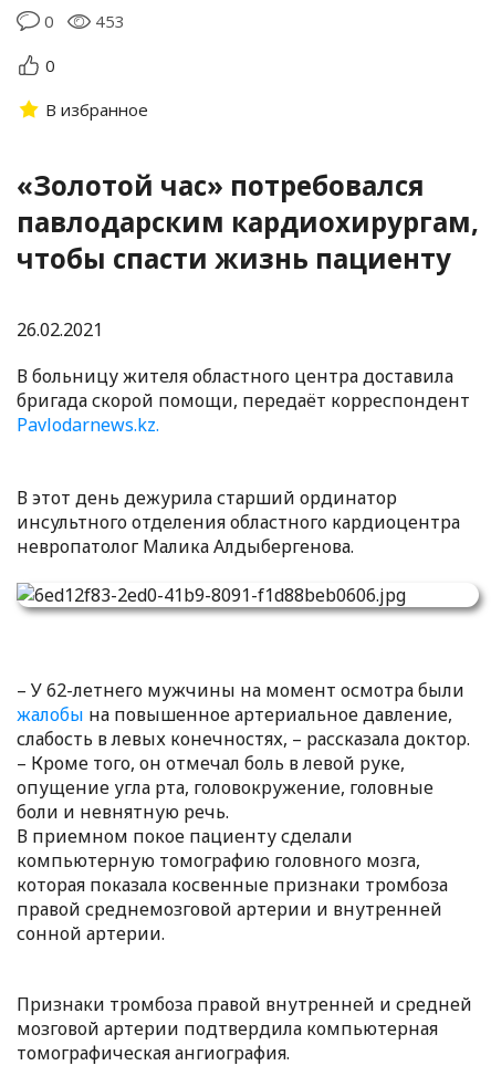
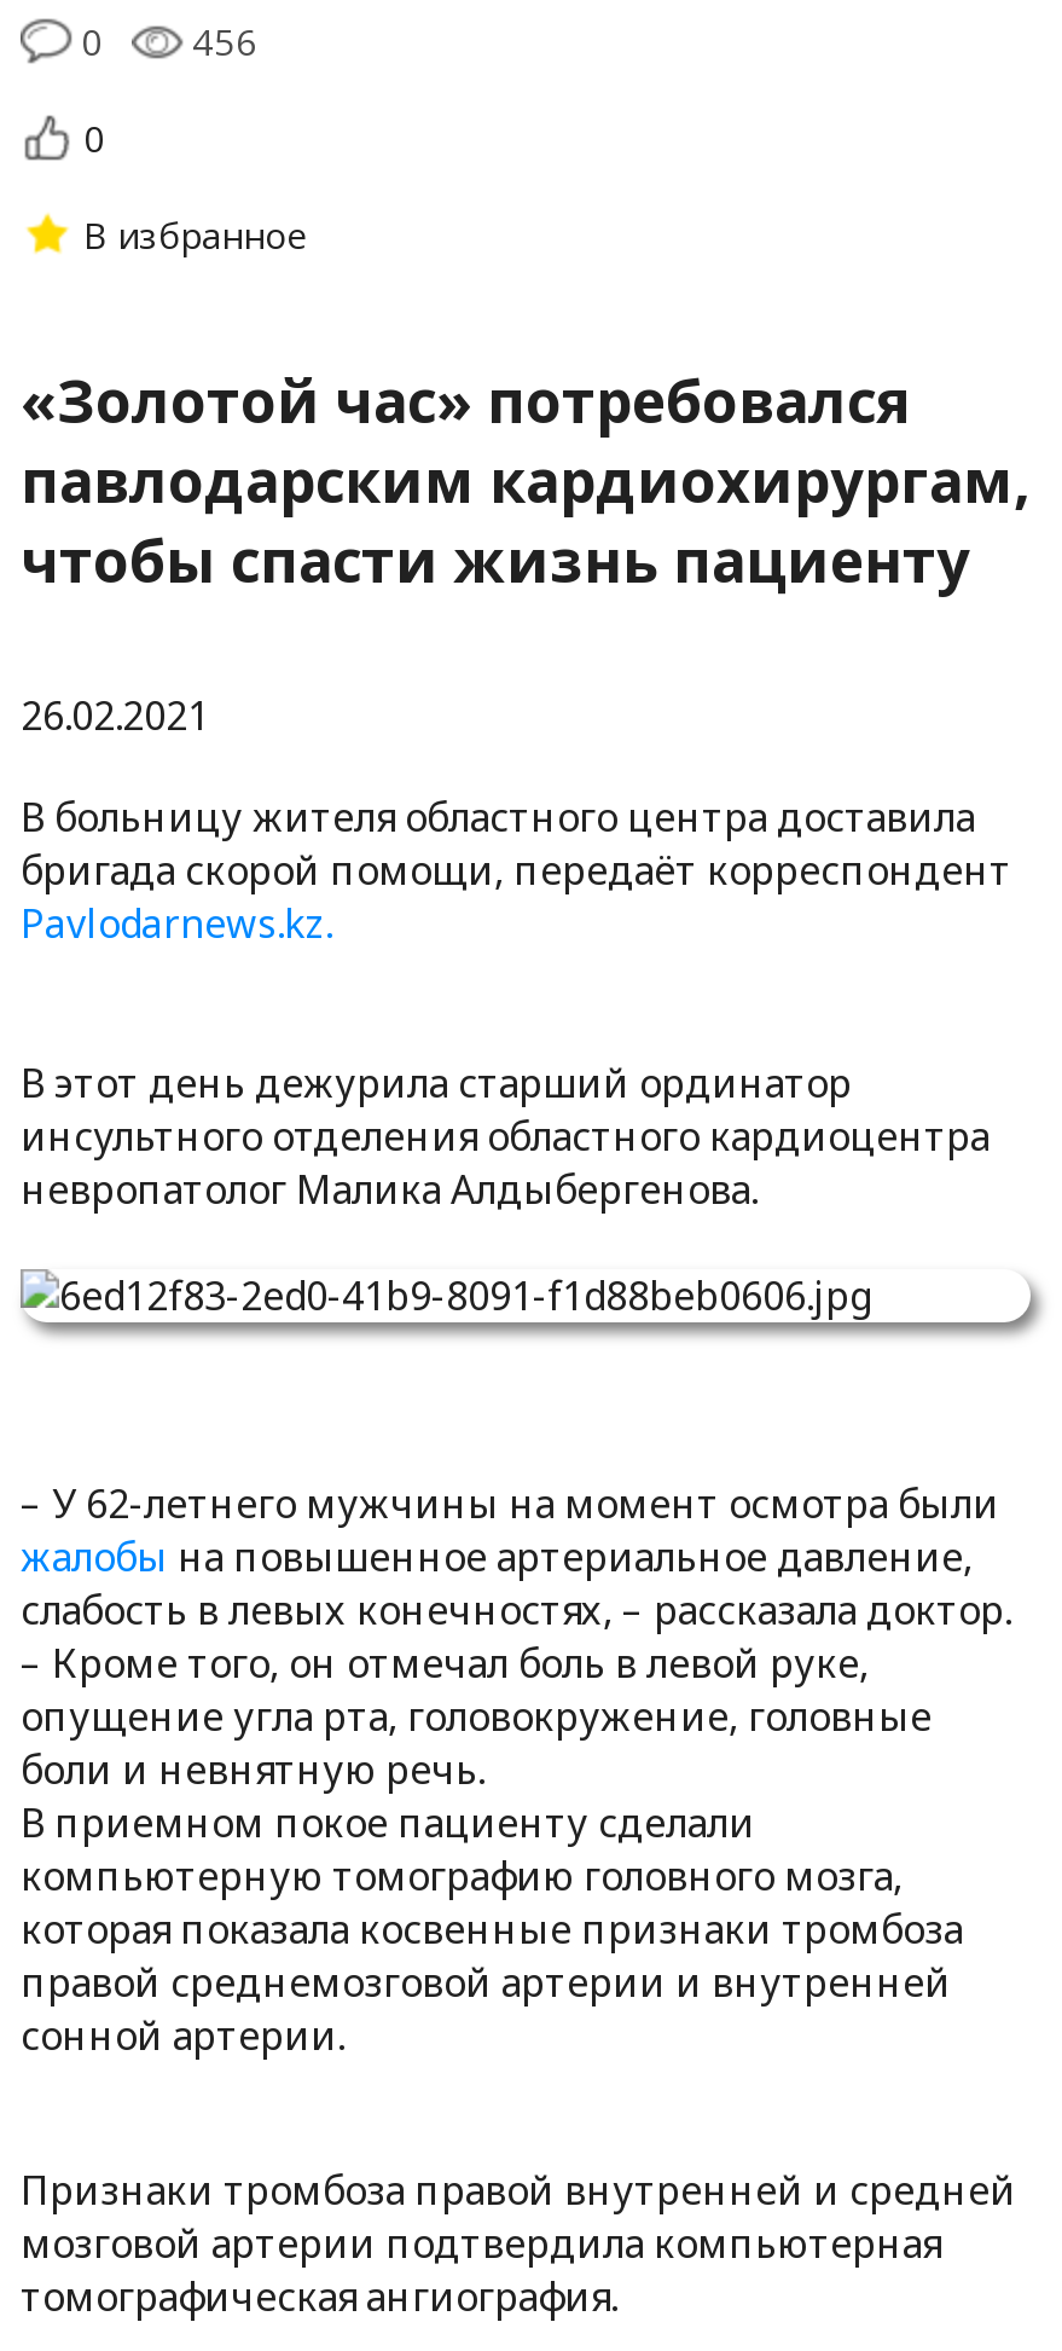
- 0 453
+ 0 456
